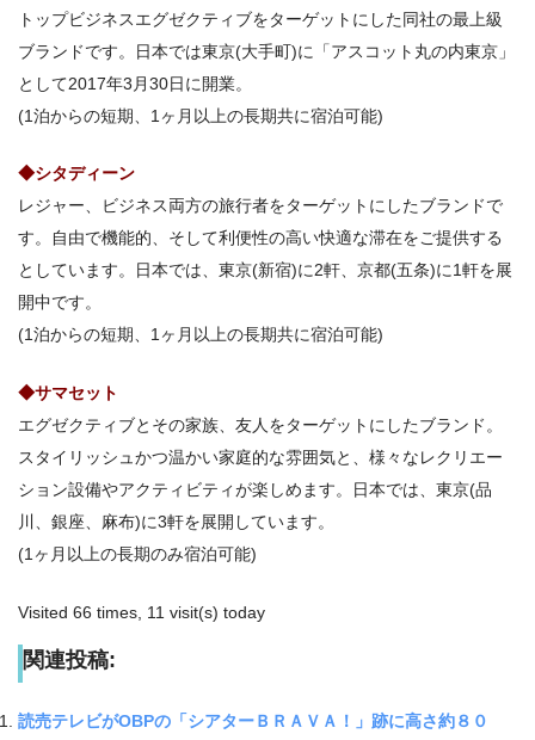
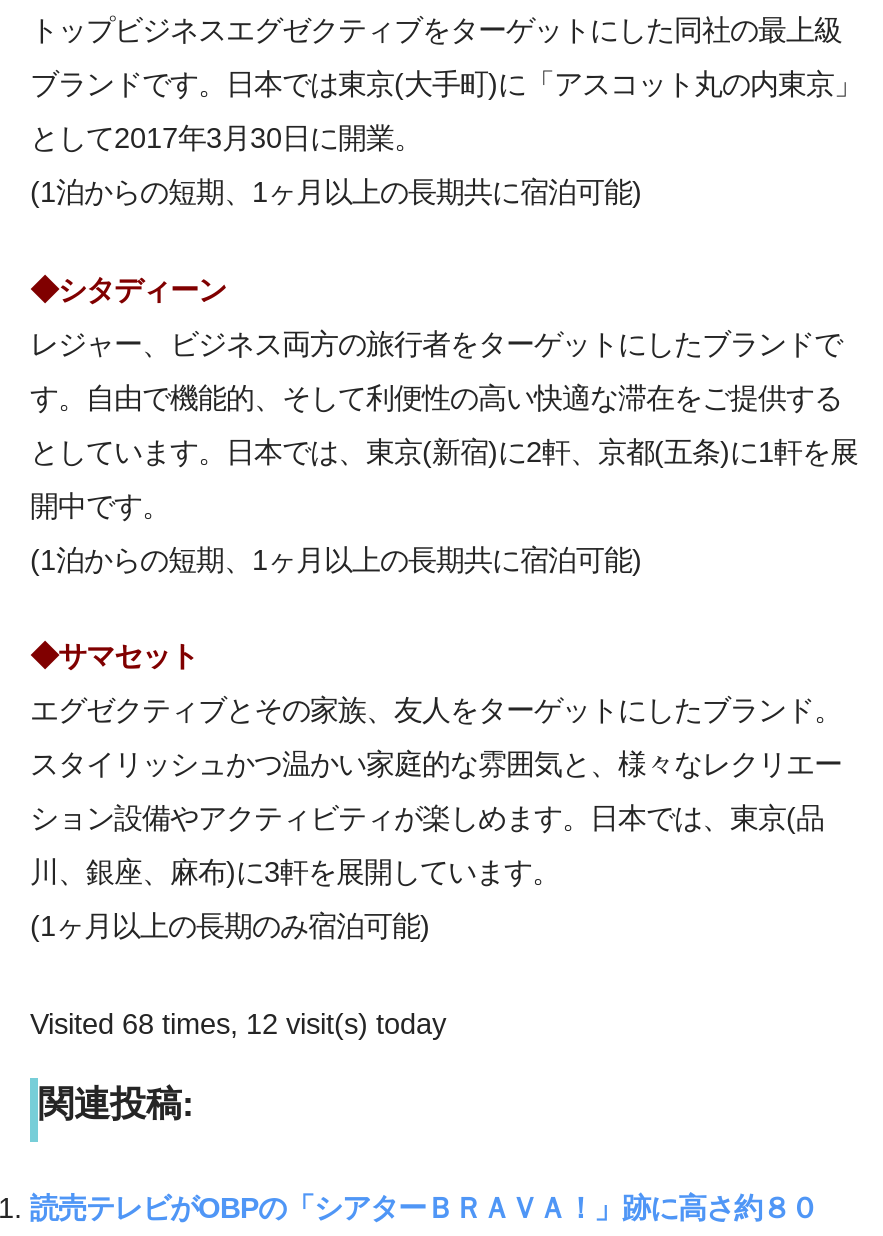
- Visited 66 times, 11 visit(s) today
+ Visited 68 times, 12 visit(s) today
